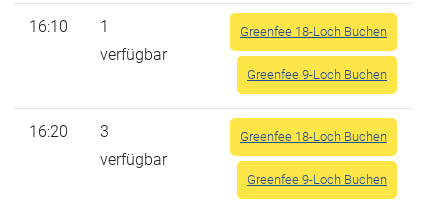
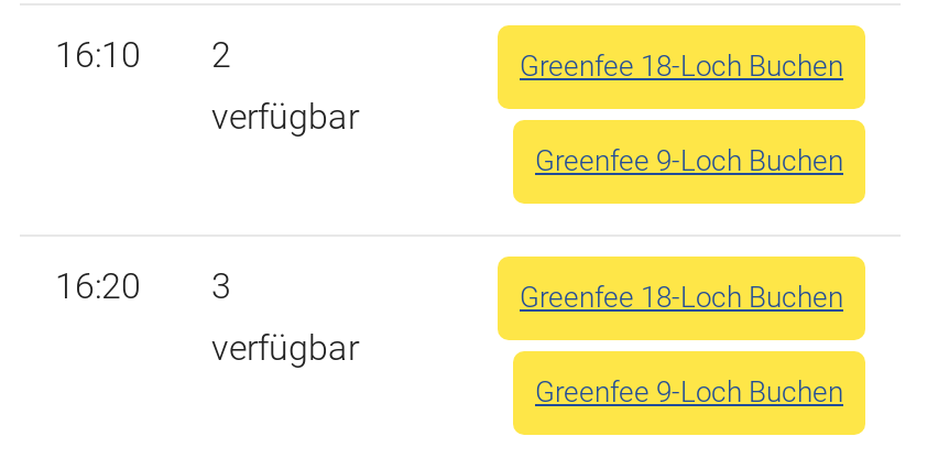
- 16:10 1
+ 16:10 2
